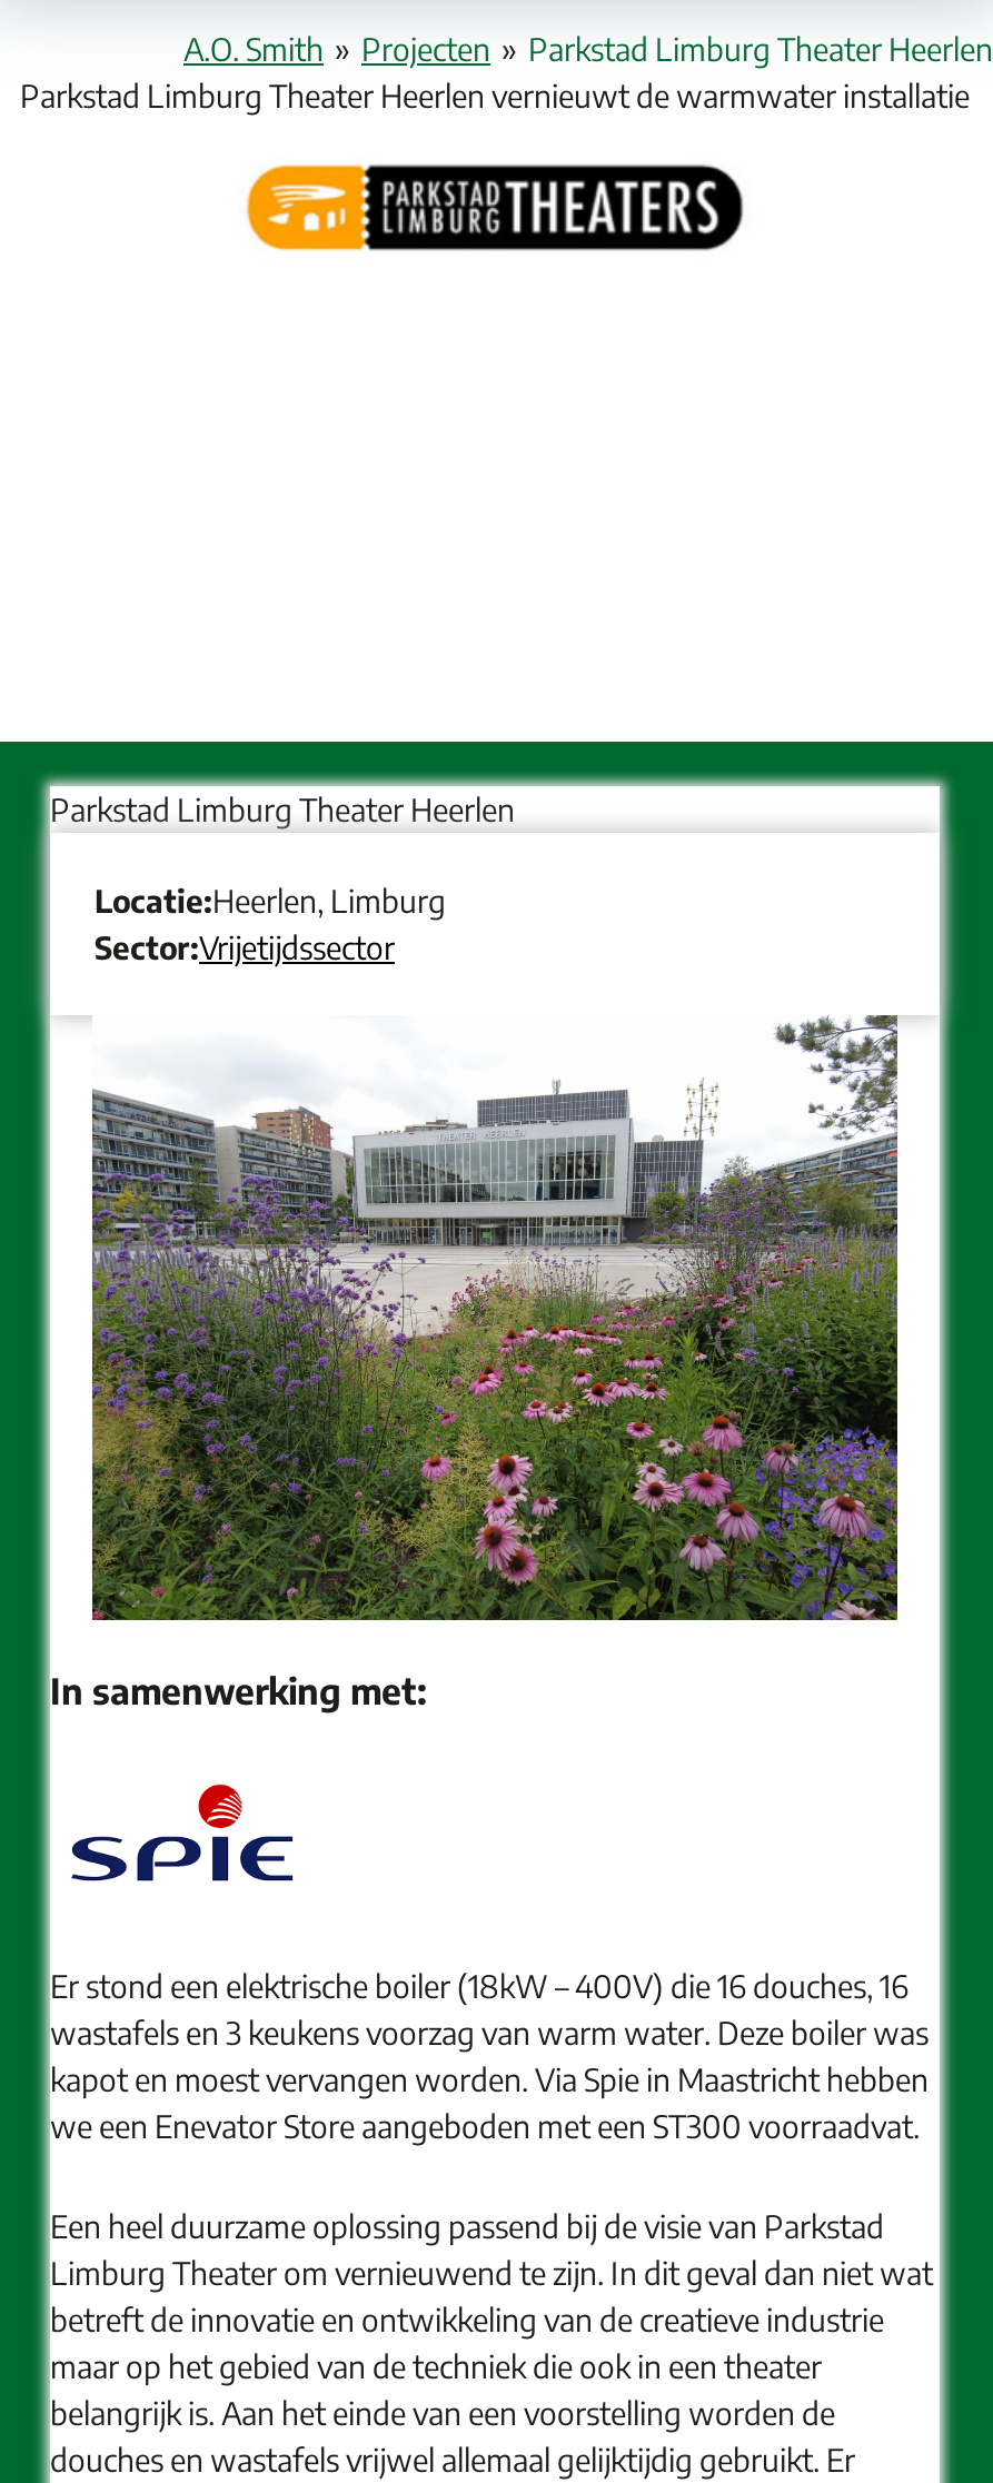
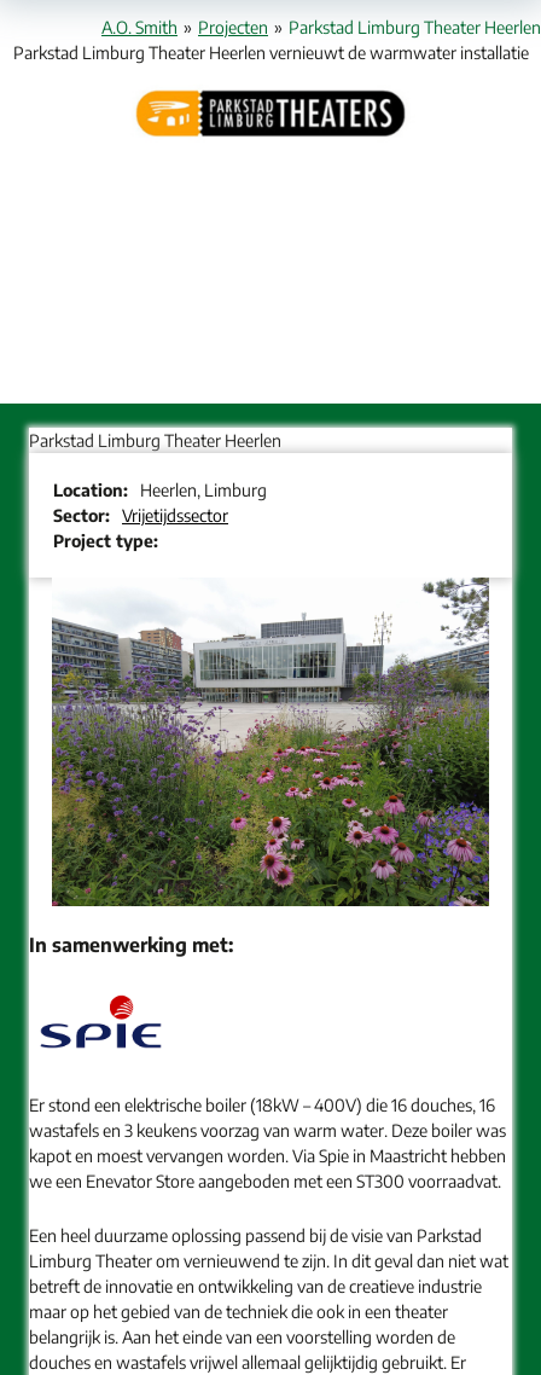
- Locatie:Heerlen, Limburg
+ Location: Heerlen, Limburg

+ Project type:
